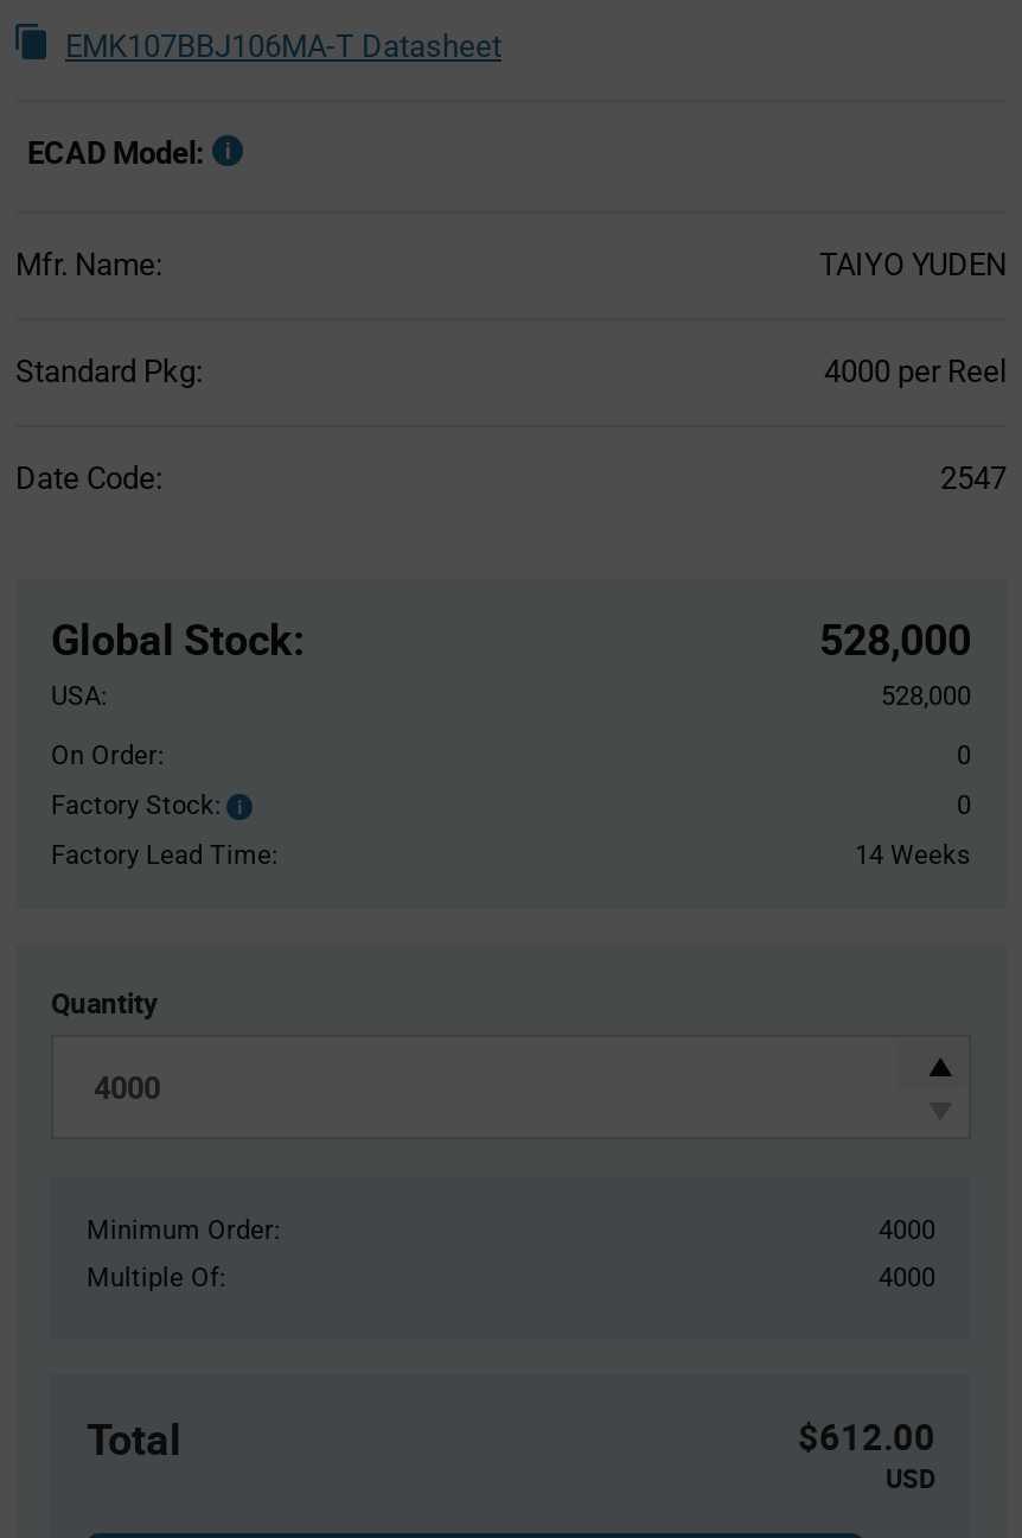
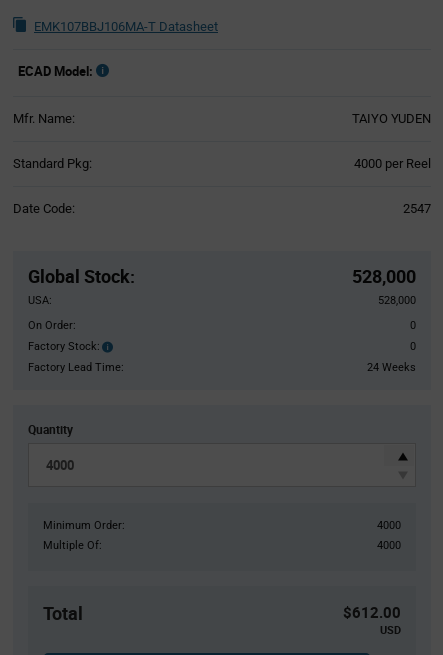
- 14 Weeks
+ 24 Weeks
